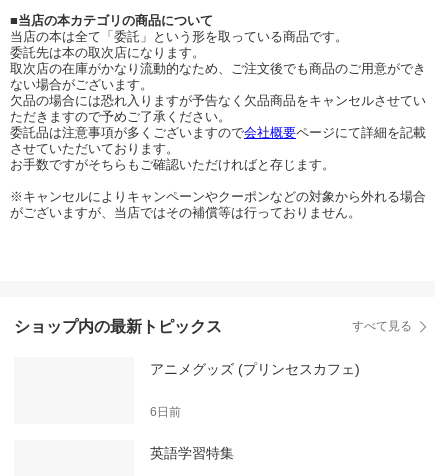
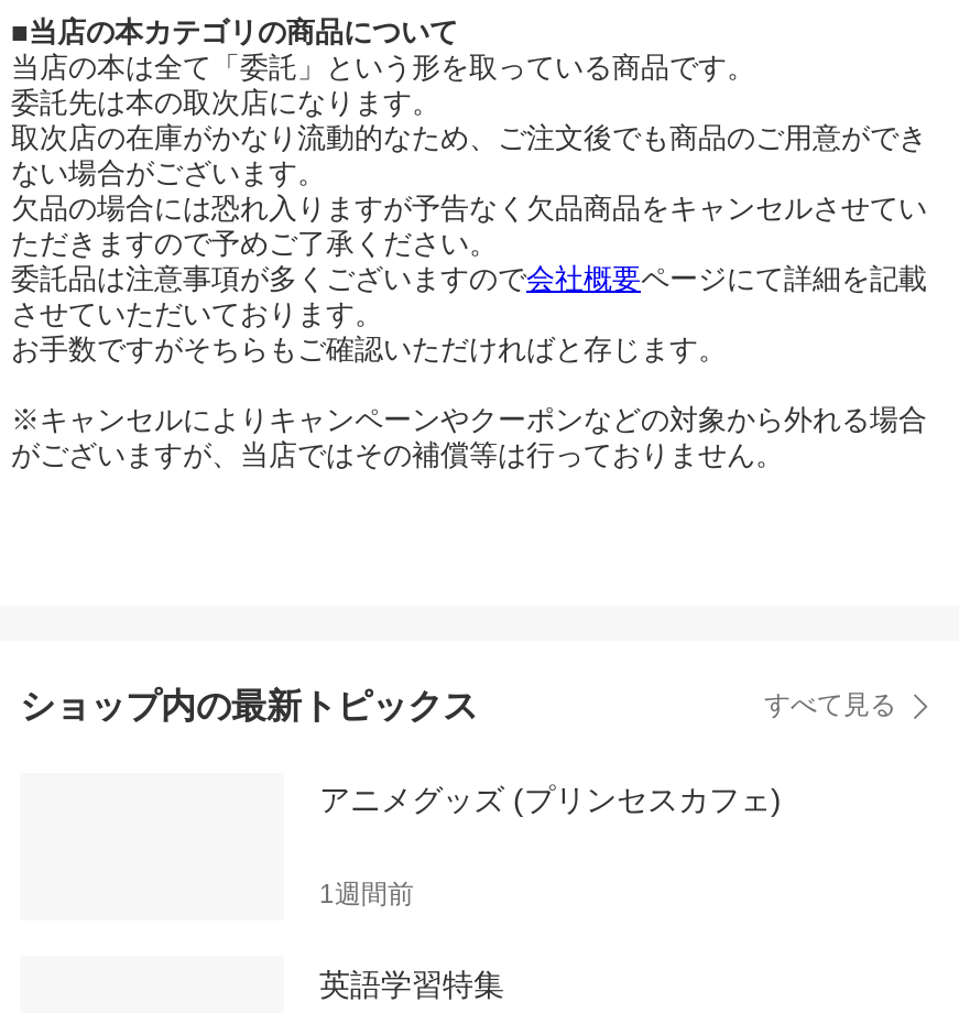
- 6日前
+ 1週間前
